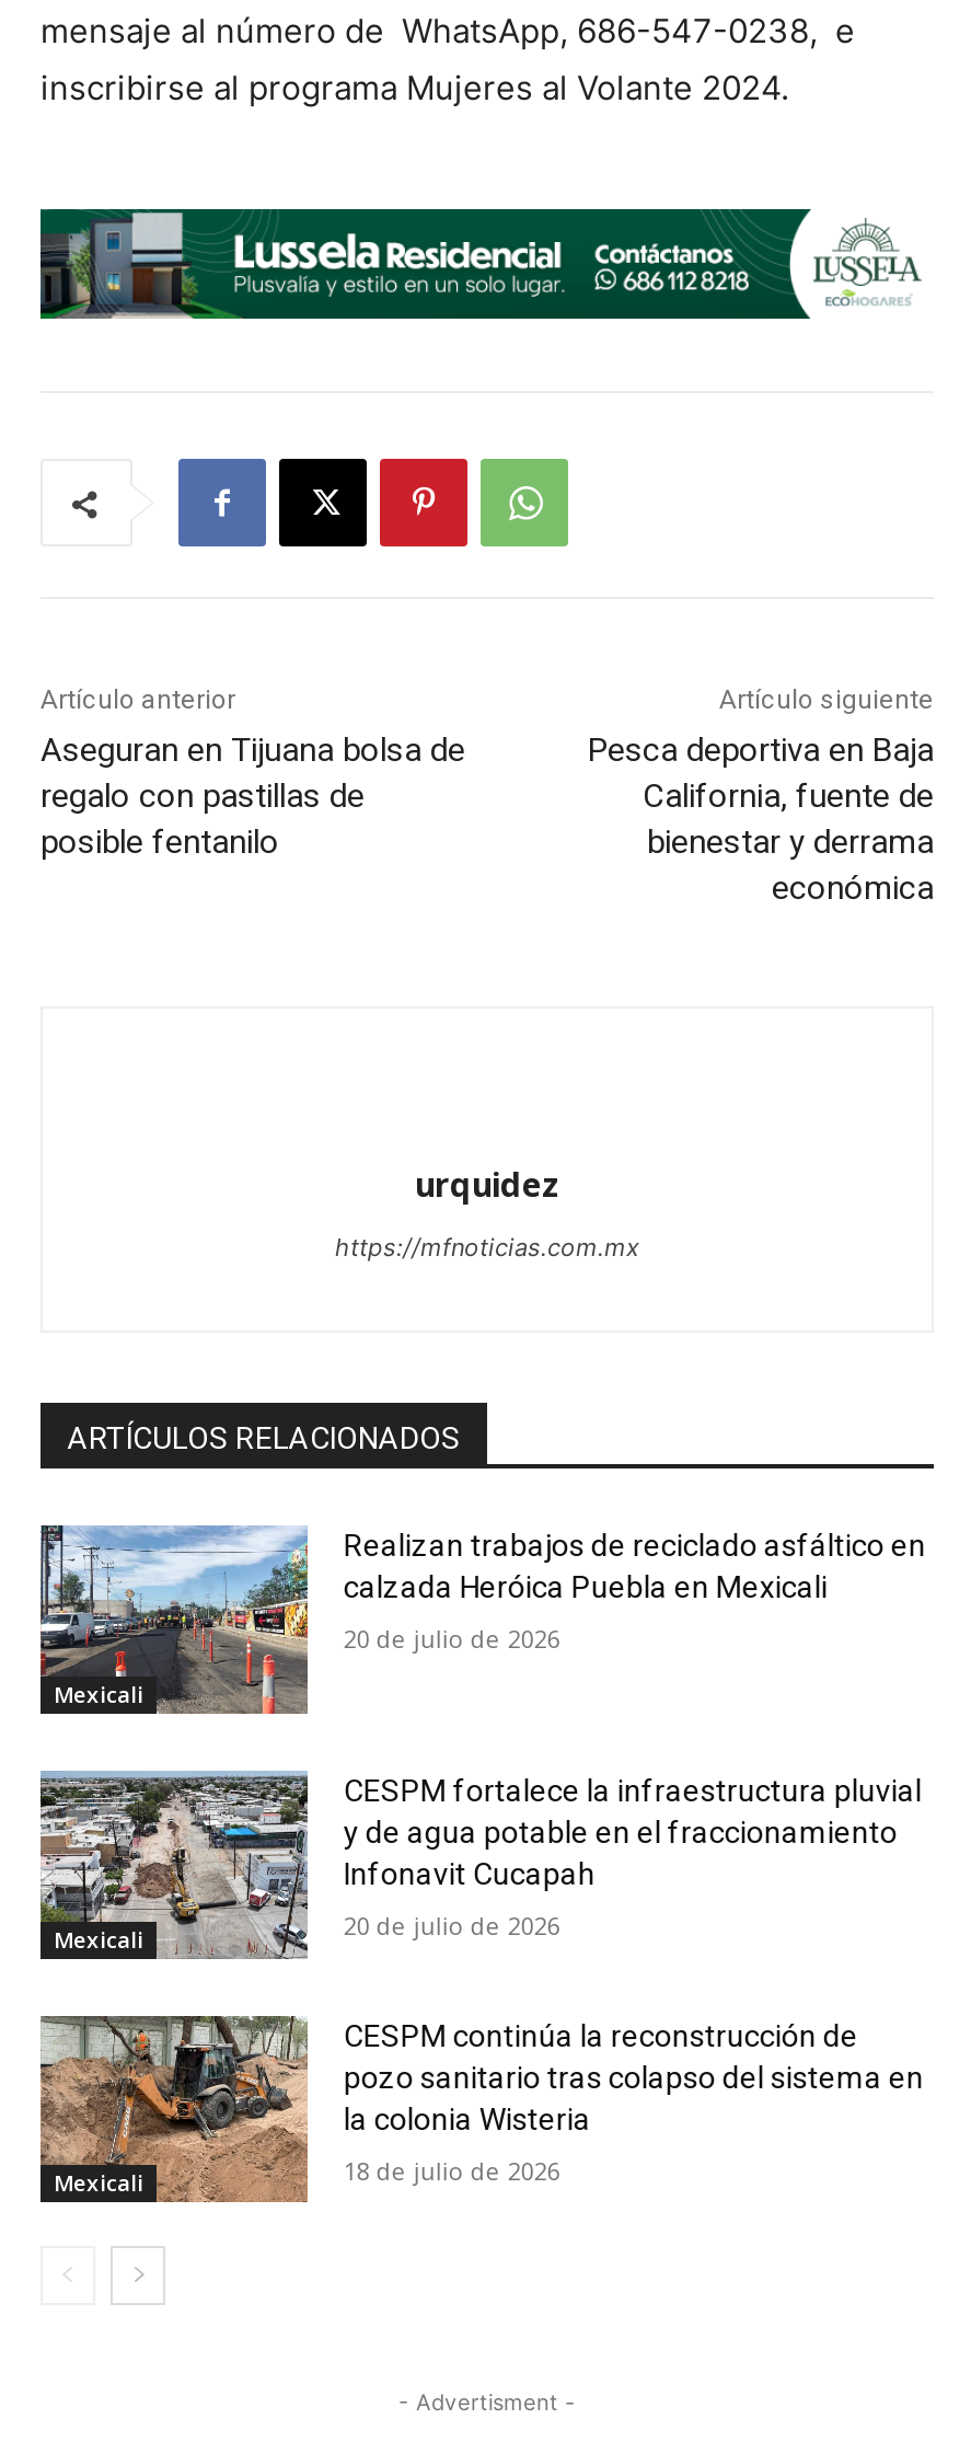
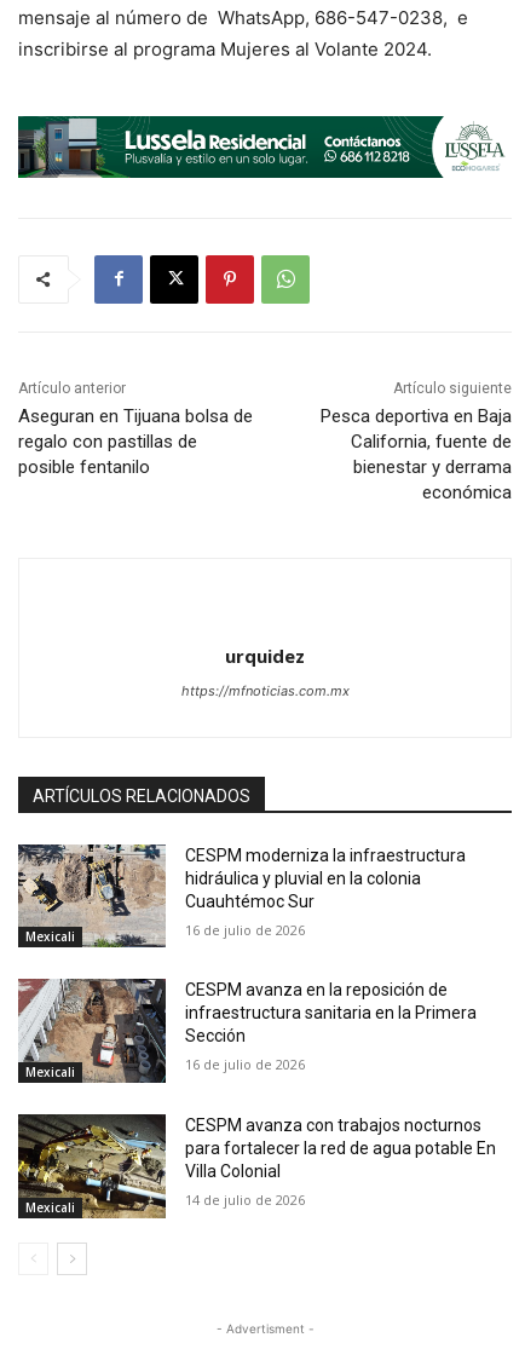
- [image]
- Realizan trabajos de reciclado asfáltico en
- calzada Heróica Puebla en Mexicali
+ [image]
+ CESPM moderniza la infraestructura
+ hidráulica y pluvial en la colonia
+ Cuauhtémoc Sur

- 20 de julio de 2026
+ 16 de julio de 2026

- [image]
- CESPM fortalece la infraestructura pluvial
- y de agua potable en el fraccionamiento
- Infonavit Cucapah
+ [image]
+ CESPM avanza en la reposición de
+ infraestructura sanitaria en la Primera
+ Sección

- 20 de julio de 2026
+ 16 de julio de 2026

- [image]
- CESPM continúa la reconstrucción de
- pozo sanitario tras colapso del sistema en
- la colonia Wisteria
+ [image]
+ CESPM avanza con trabajos nocturnos
+ para fortalecer la red de agua potable En
+ Villa Colonial

- 18 de julio de 2026
+ 14 de julio de 2026
